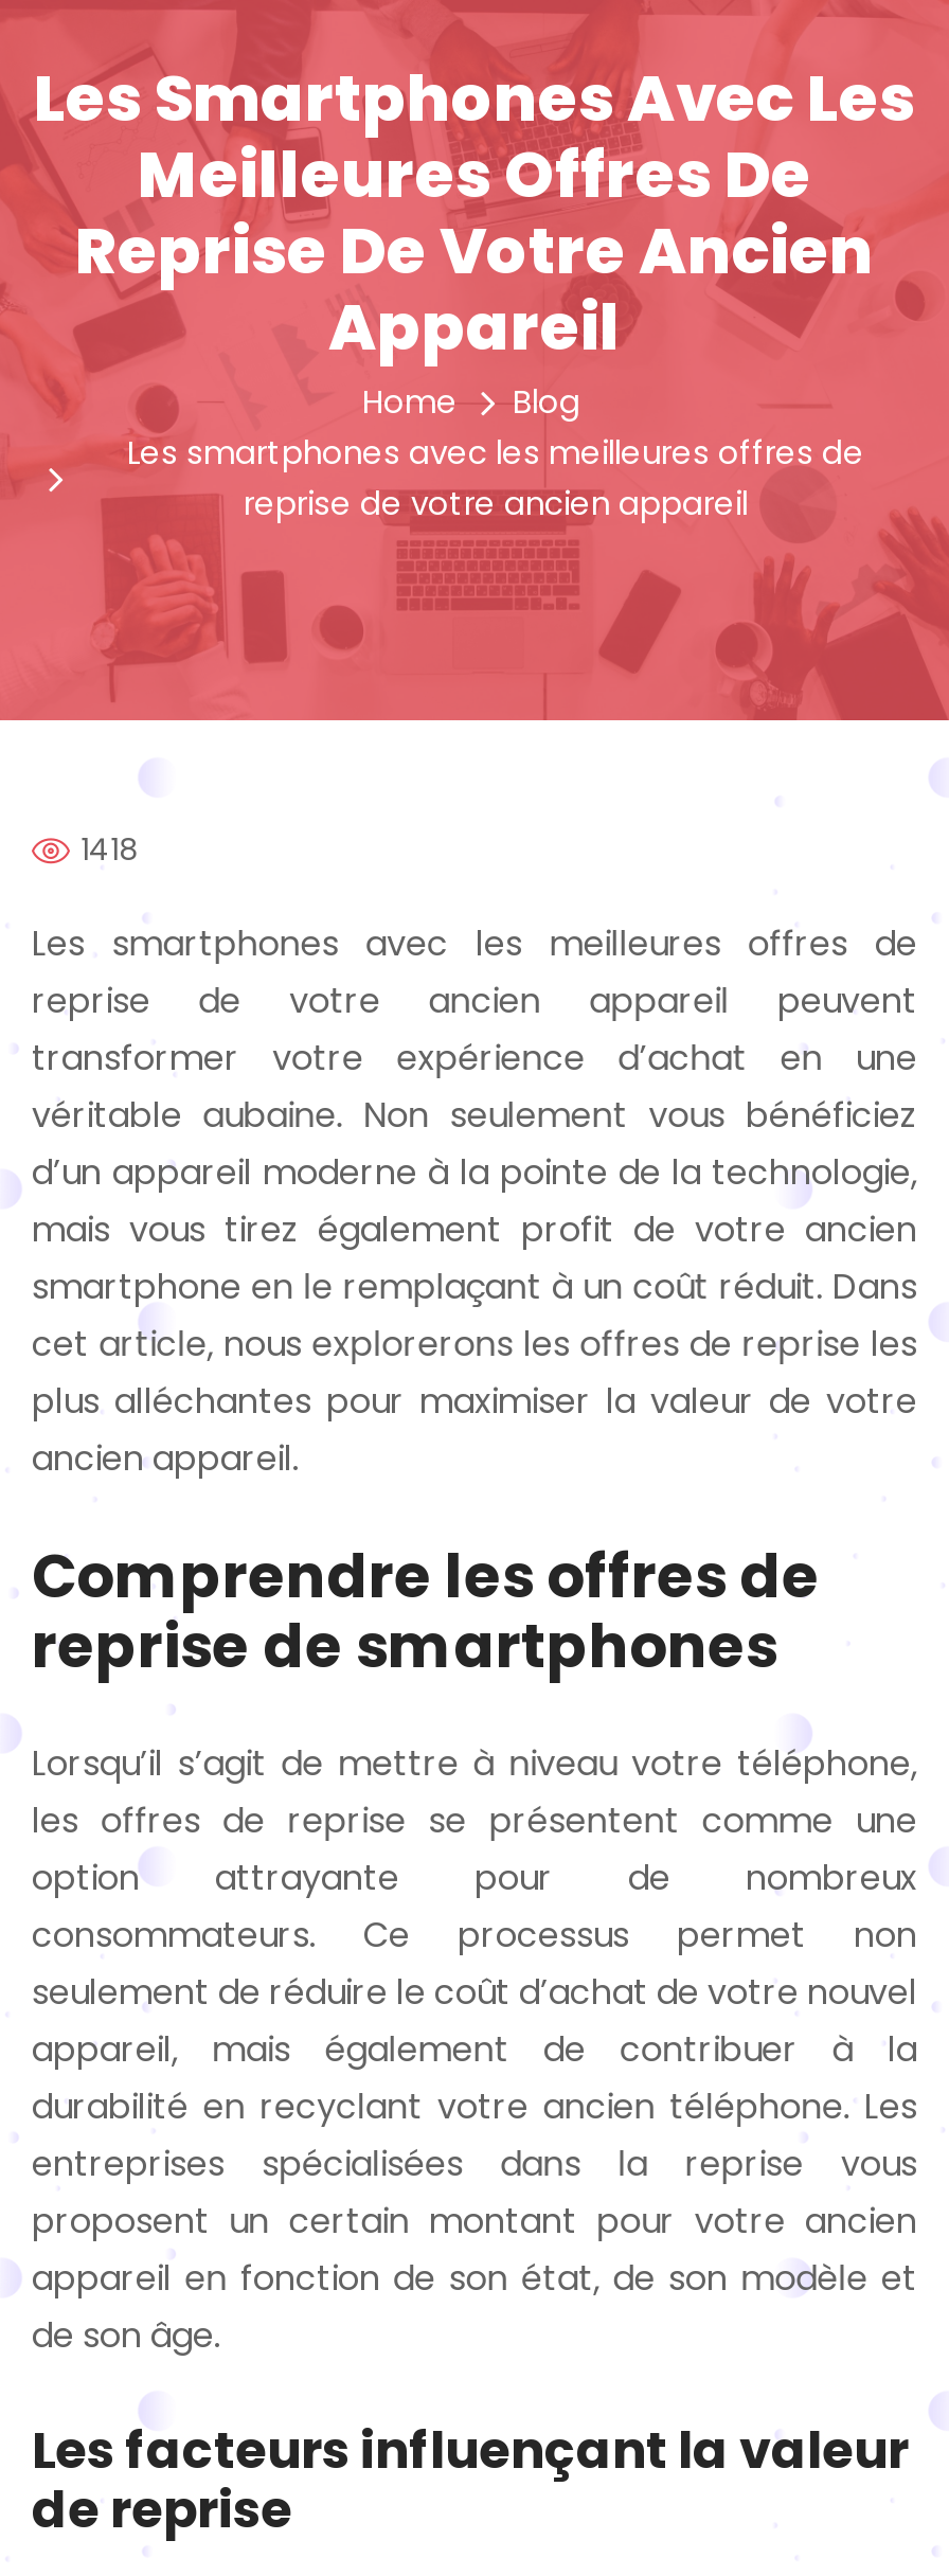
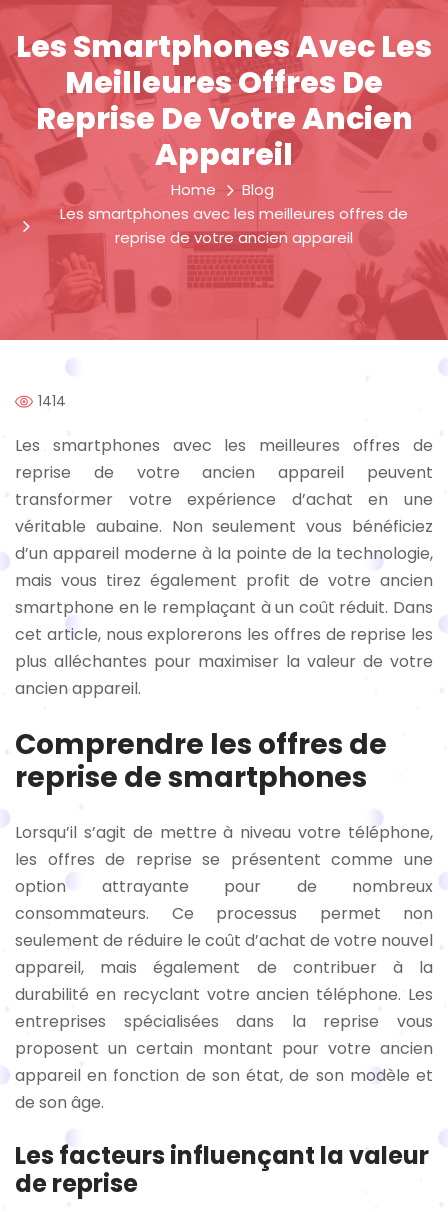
- 1418
+ 1414
